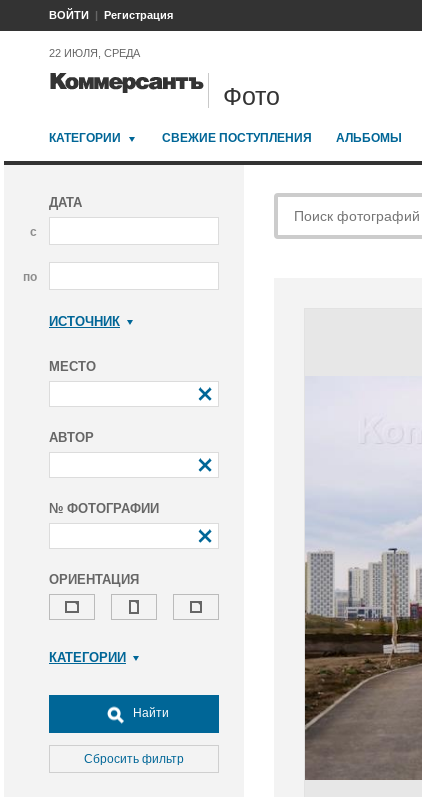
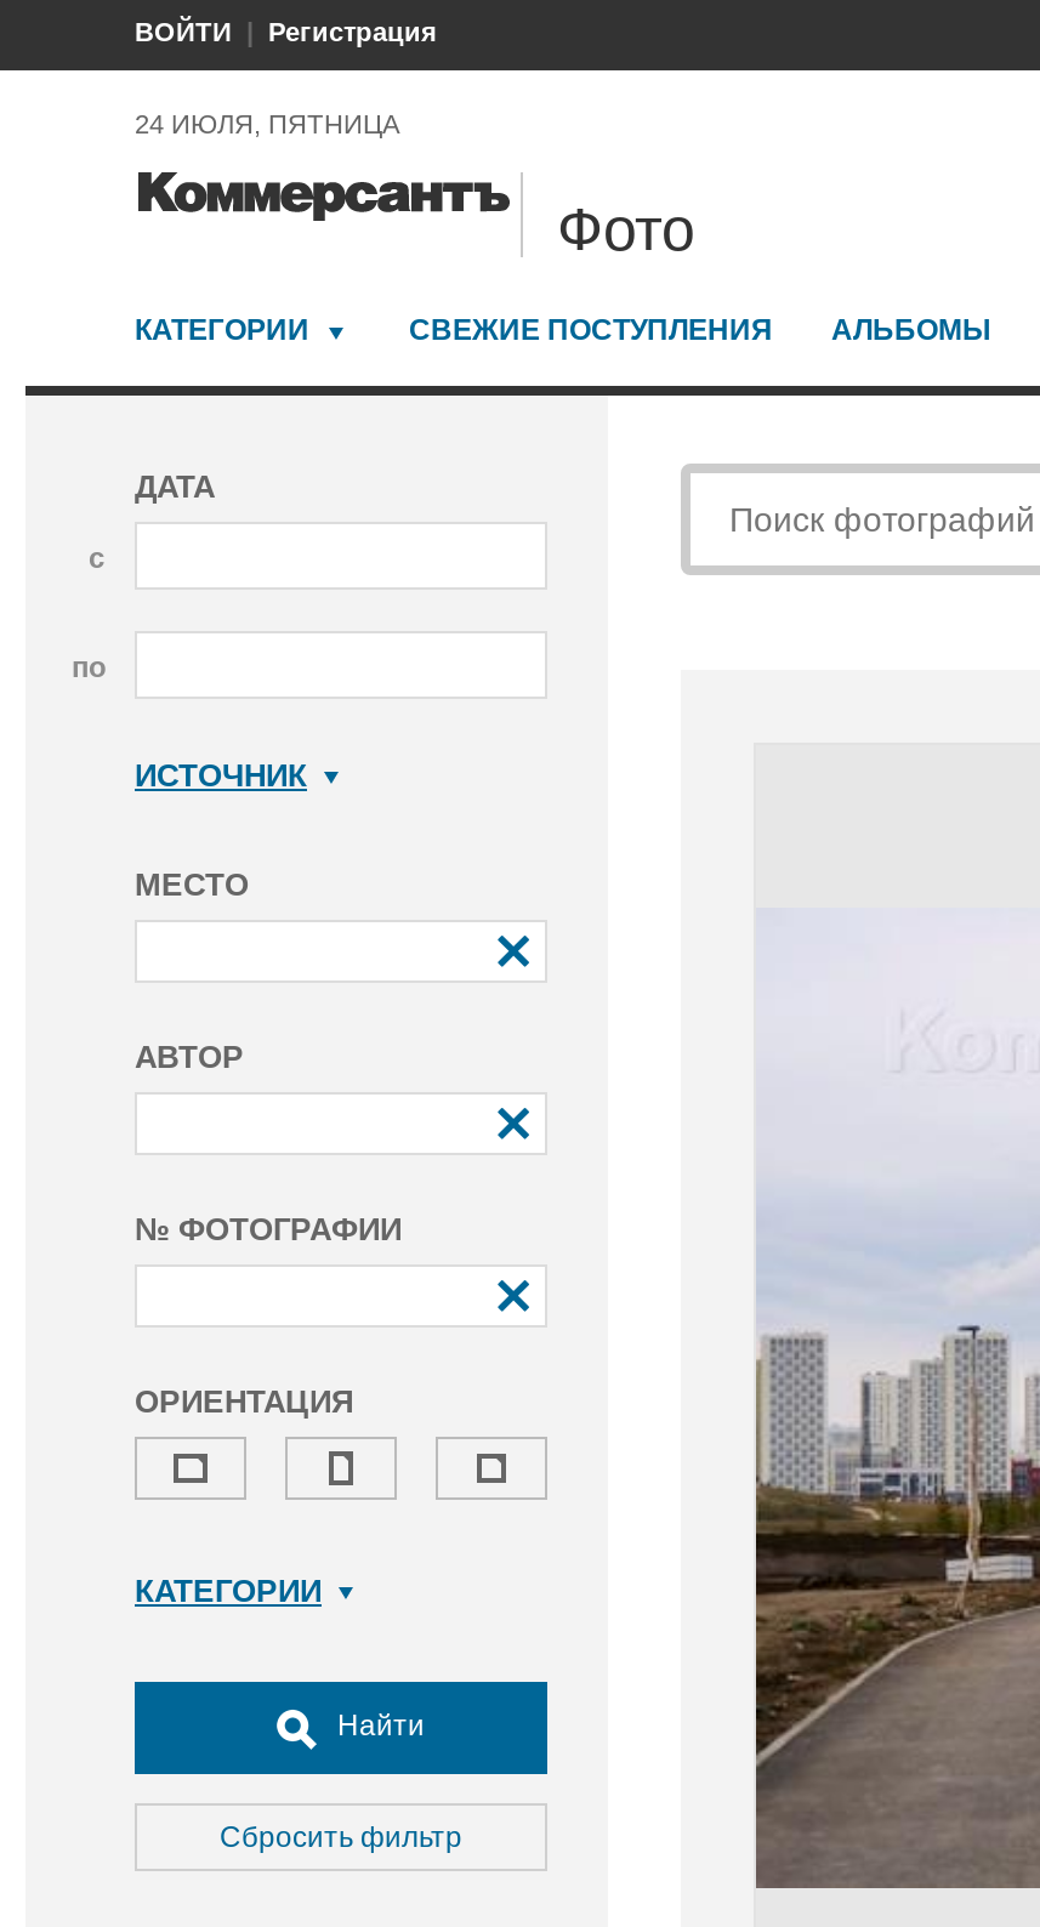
- 22 ИЮЛЯ, СРЕДА
+ 24 ИЮЛЯ, ПЯТНИЦА
